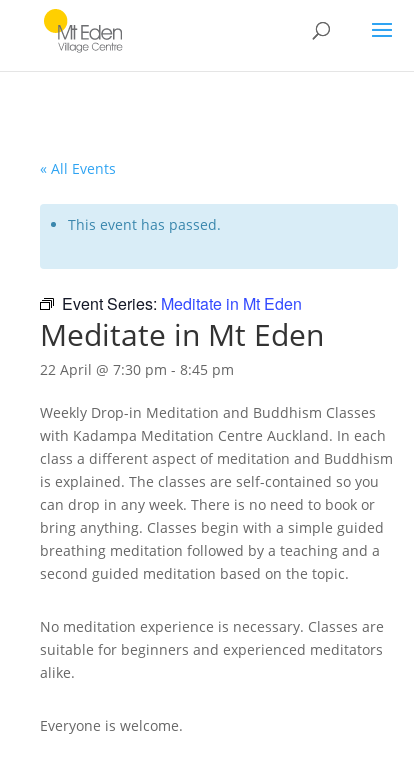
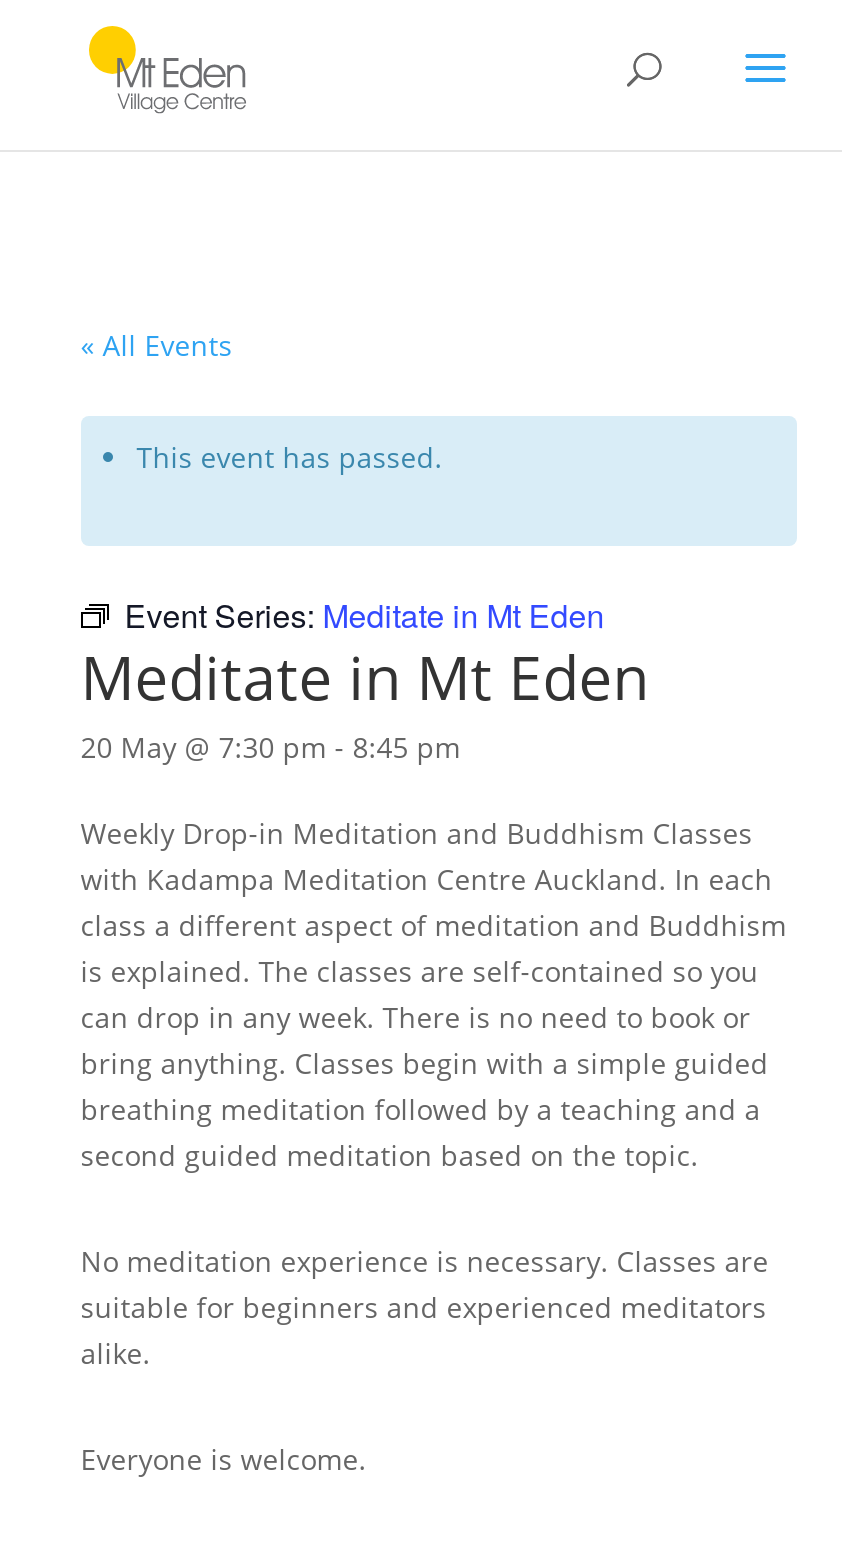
- 22 April @ 7:30 pm - 8:45 pm
+ 20 May @ 7:30 pm - 8:45 pm
